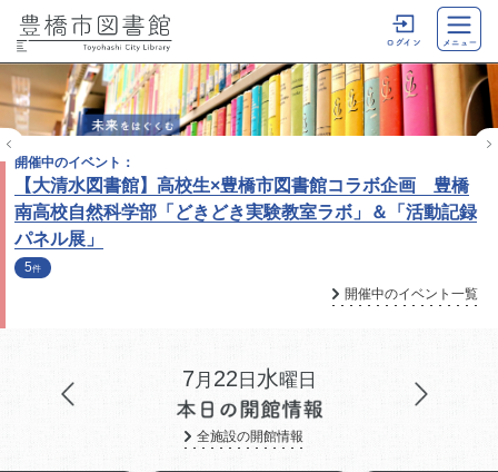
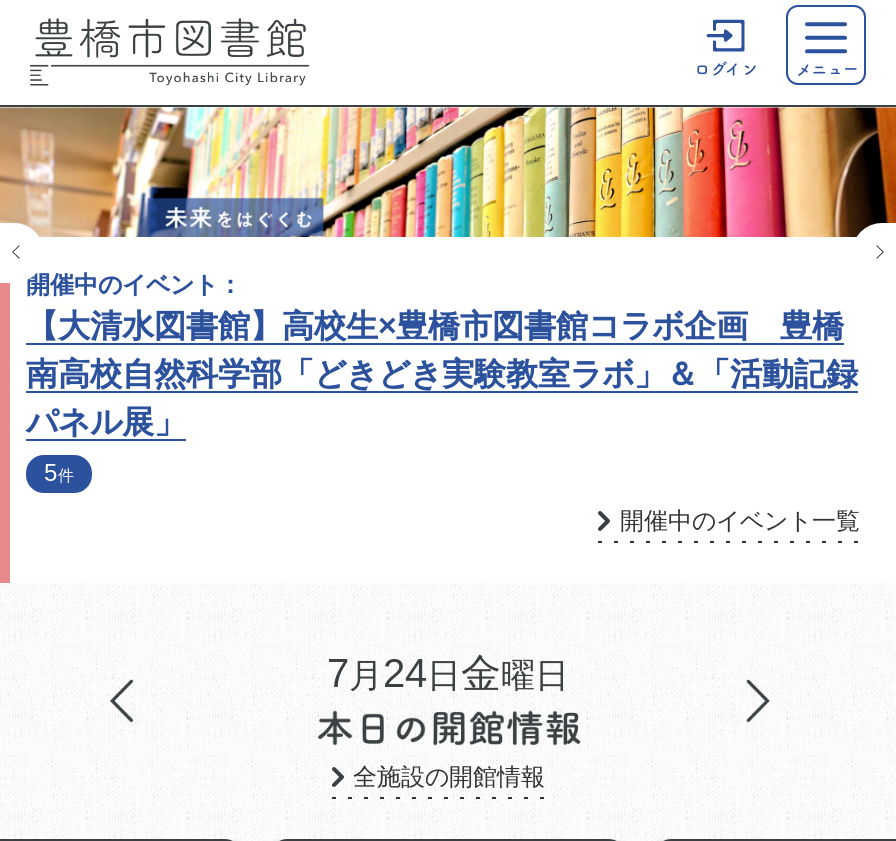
- 7月22日水曜日
+ 7月24日金曜日
